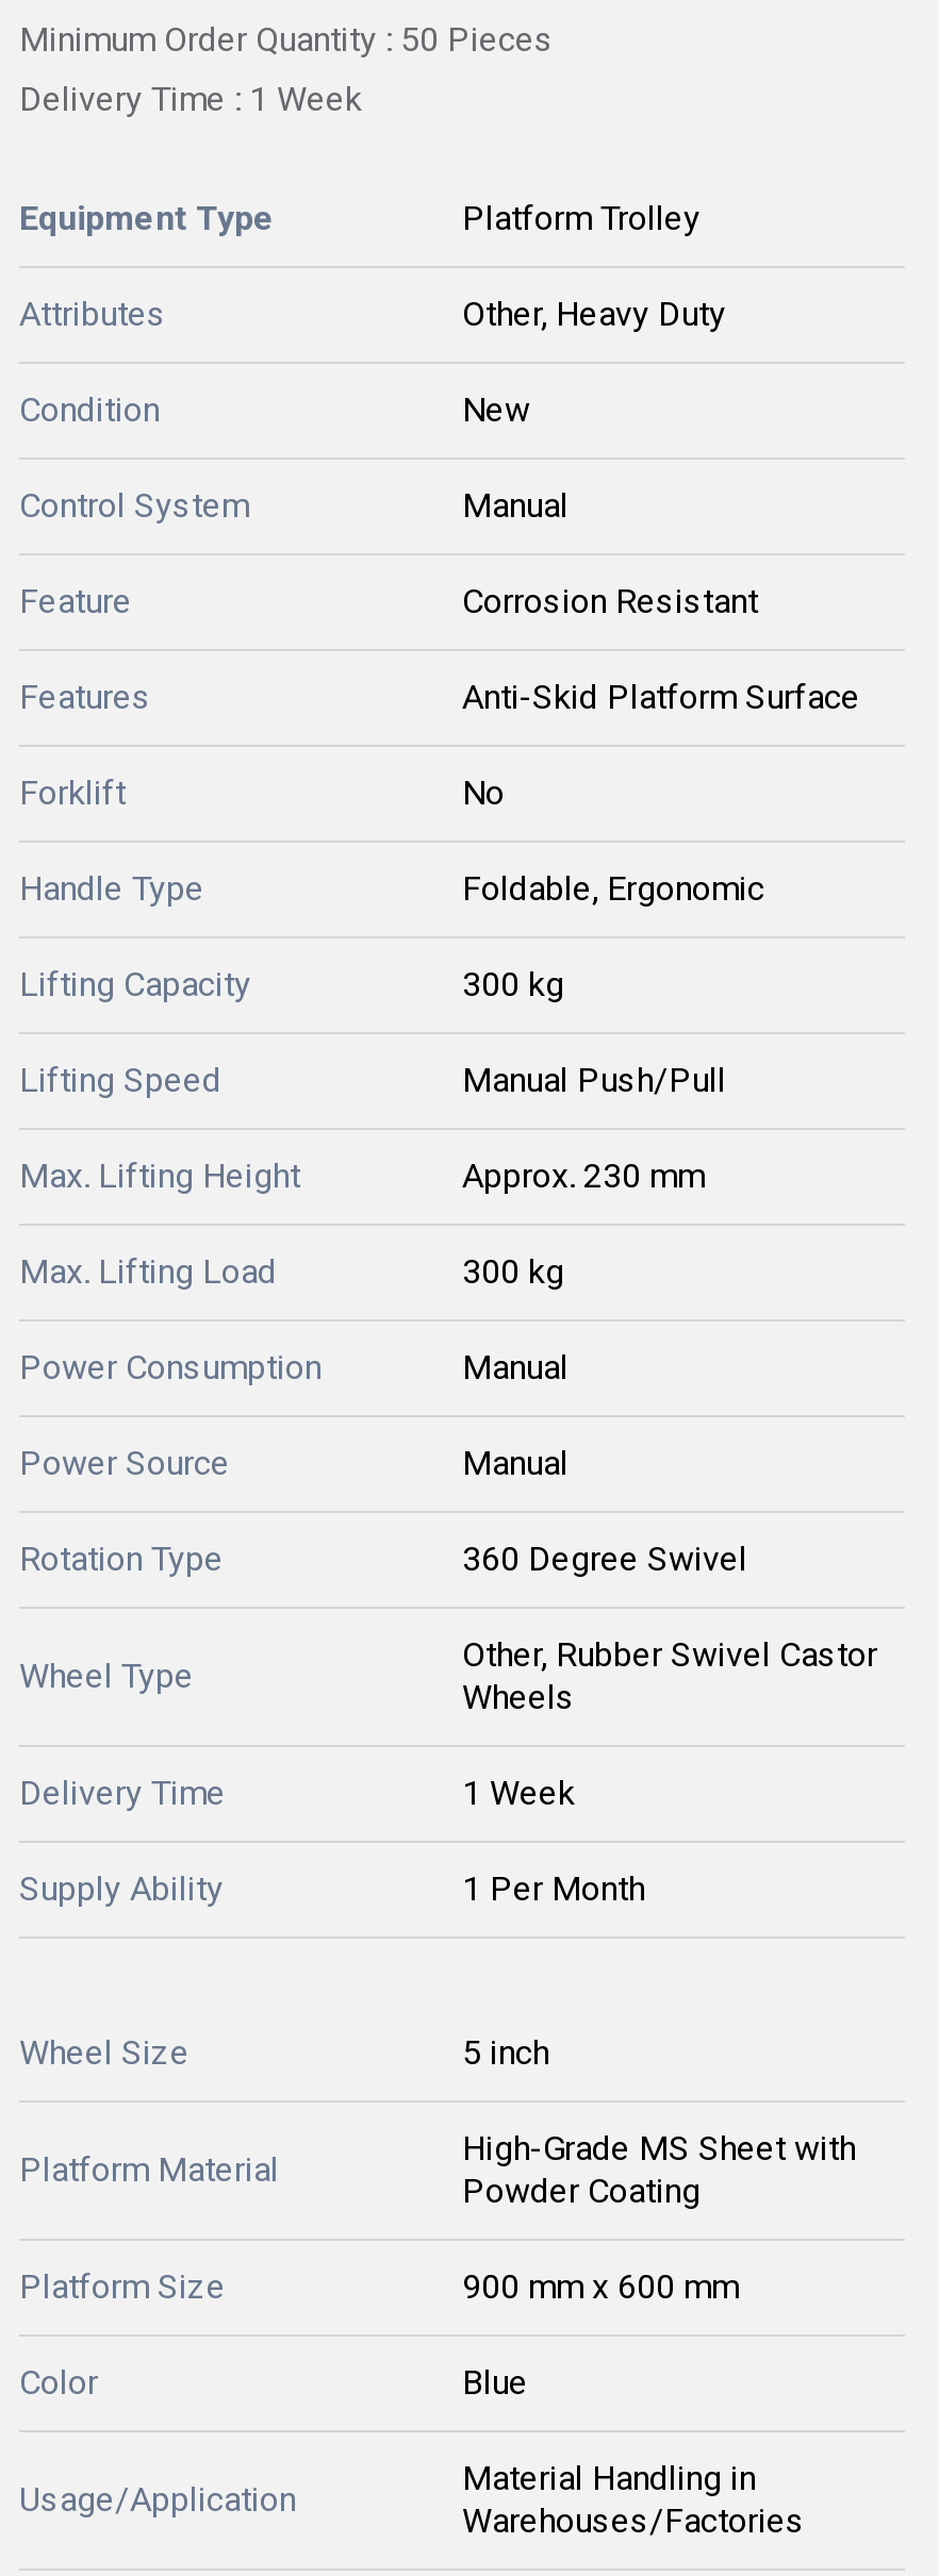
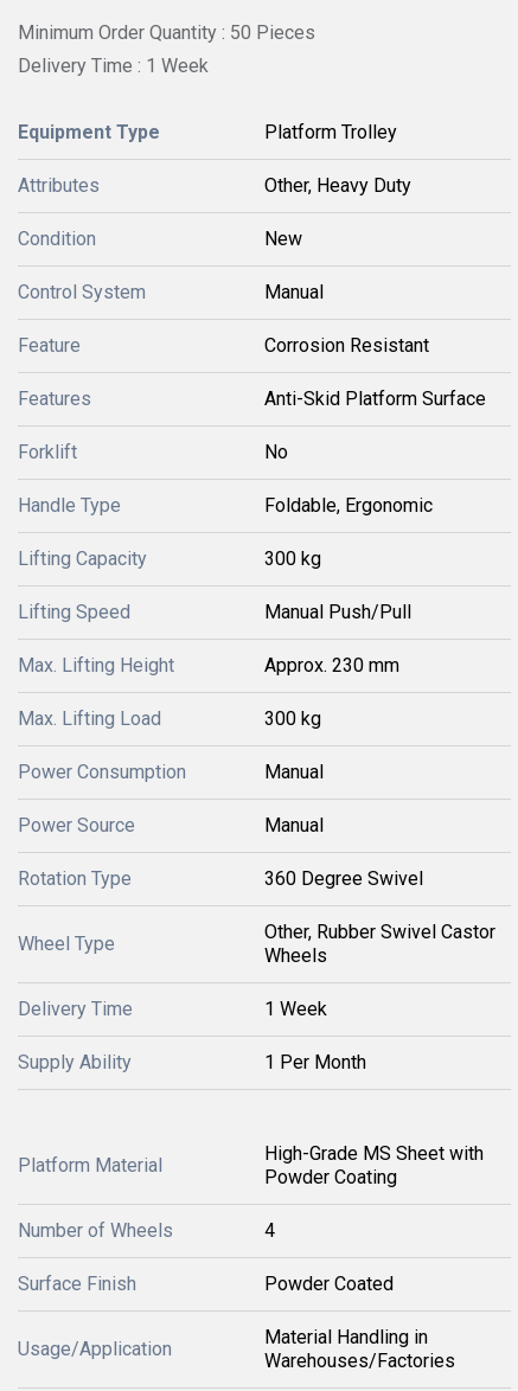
- Wheel Size
- 5 inch

- Platform Size
- 900 mm x 600 mm
+ Number of Wheels
+ 4

- Color
- Blue
+ Surface Finish
+ Powder Coated
